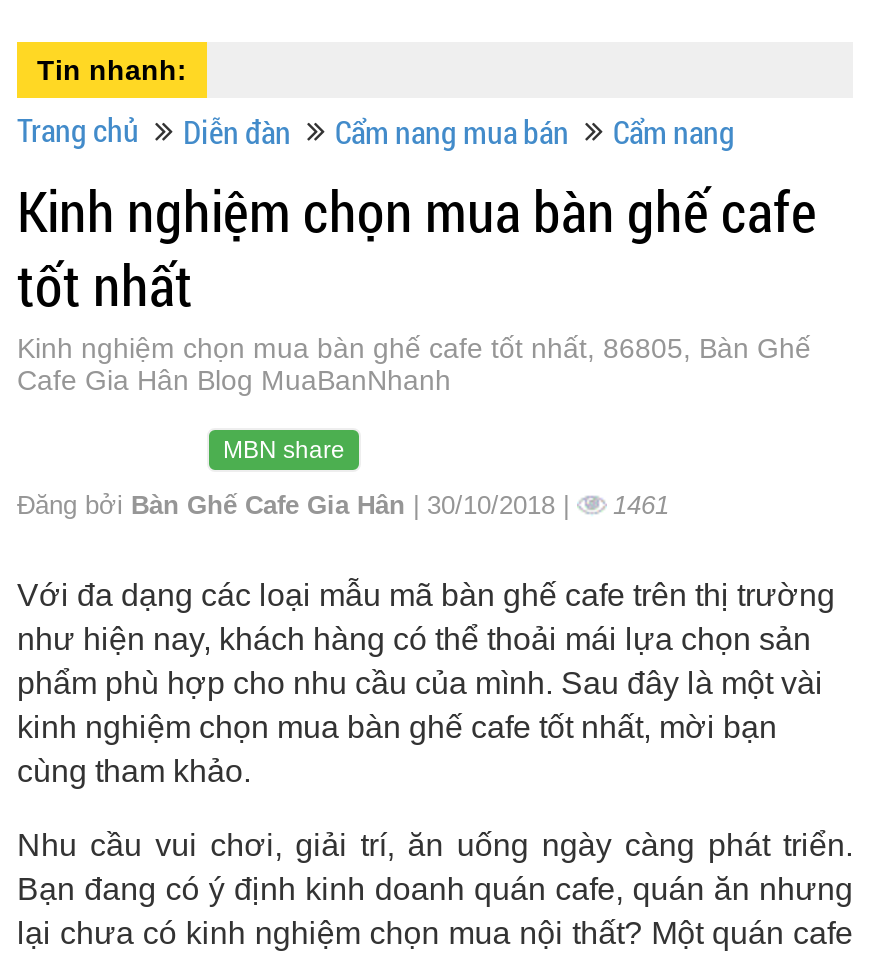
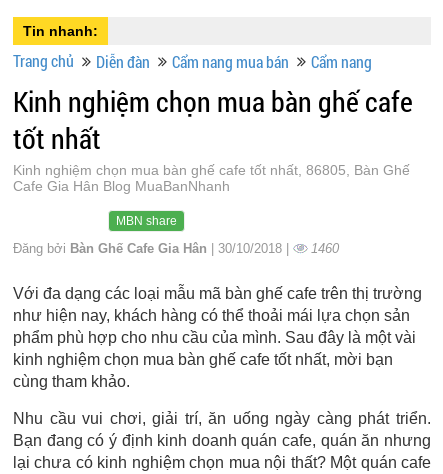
- 1461
+ 1460
